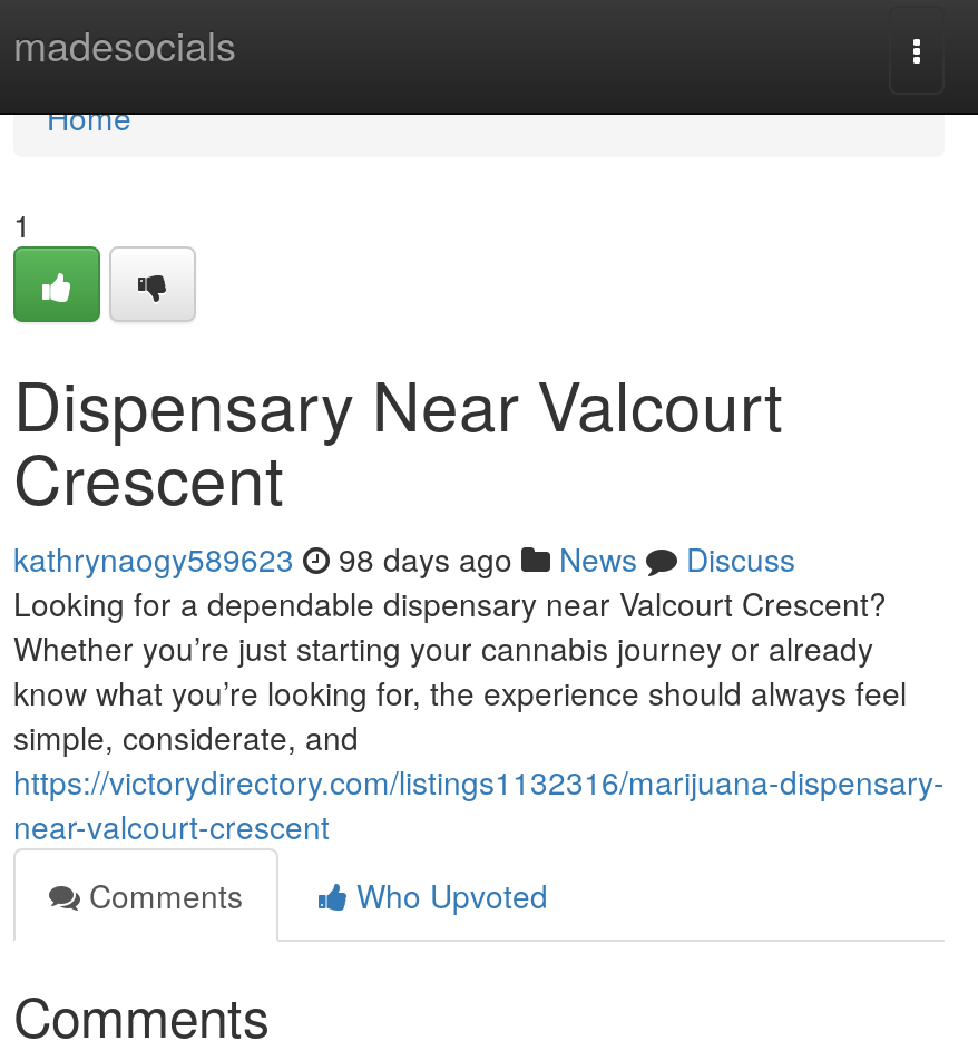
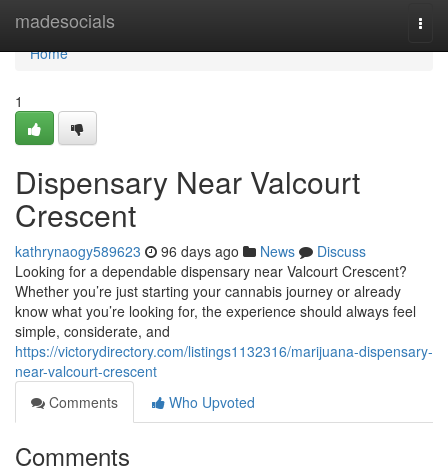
- kathrynaogy589623 98 days ago News Discuss
+ kathrynaogy589623 96 days ago News Discuss
